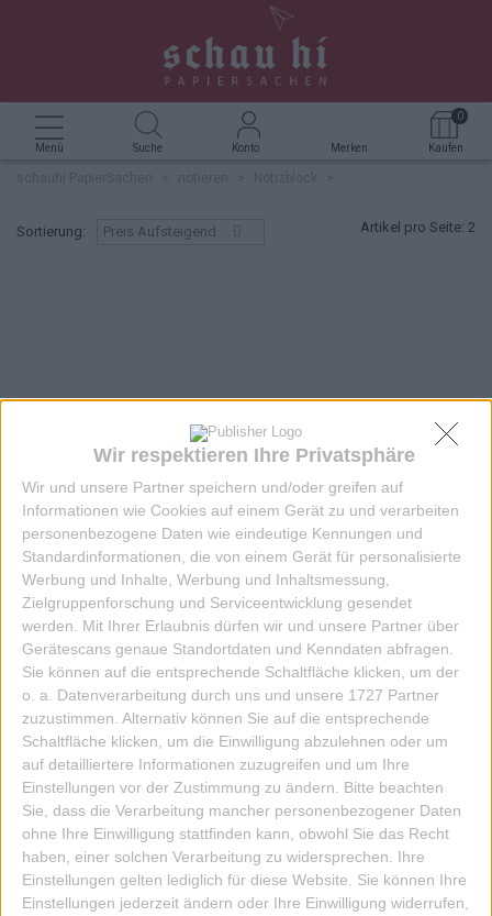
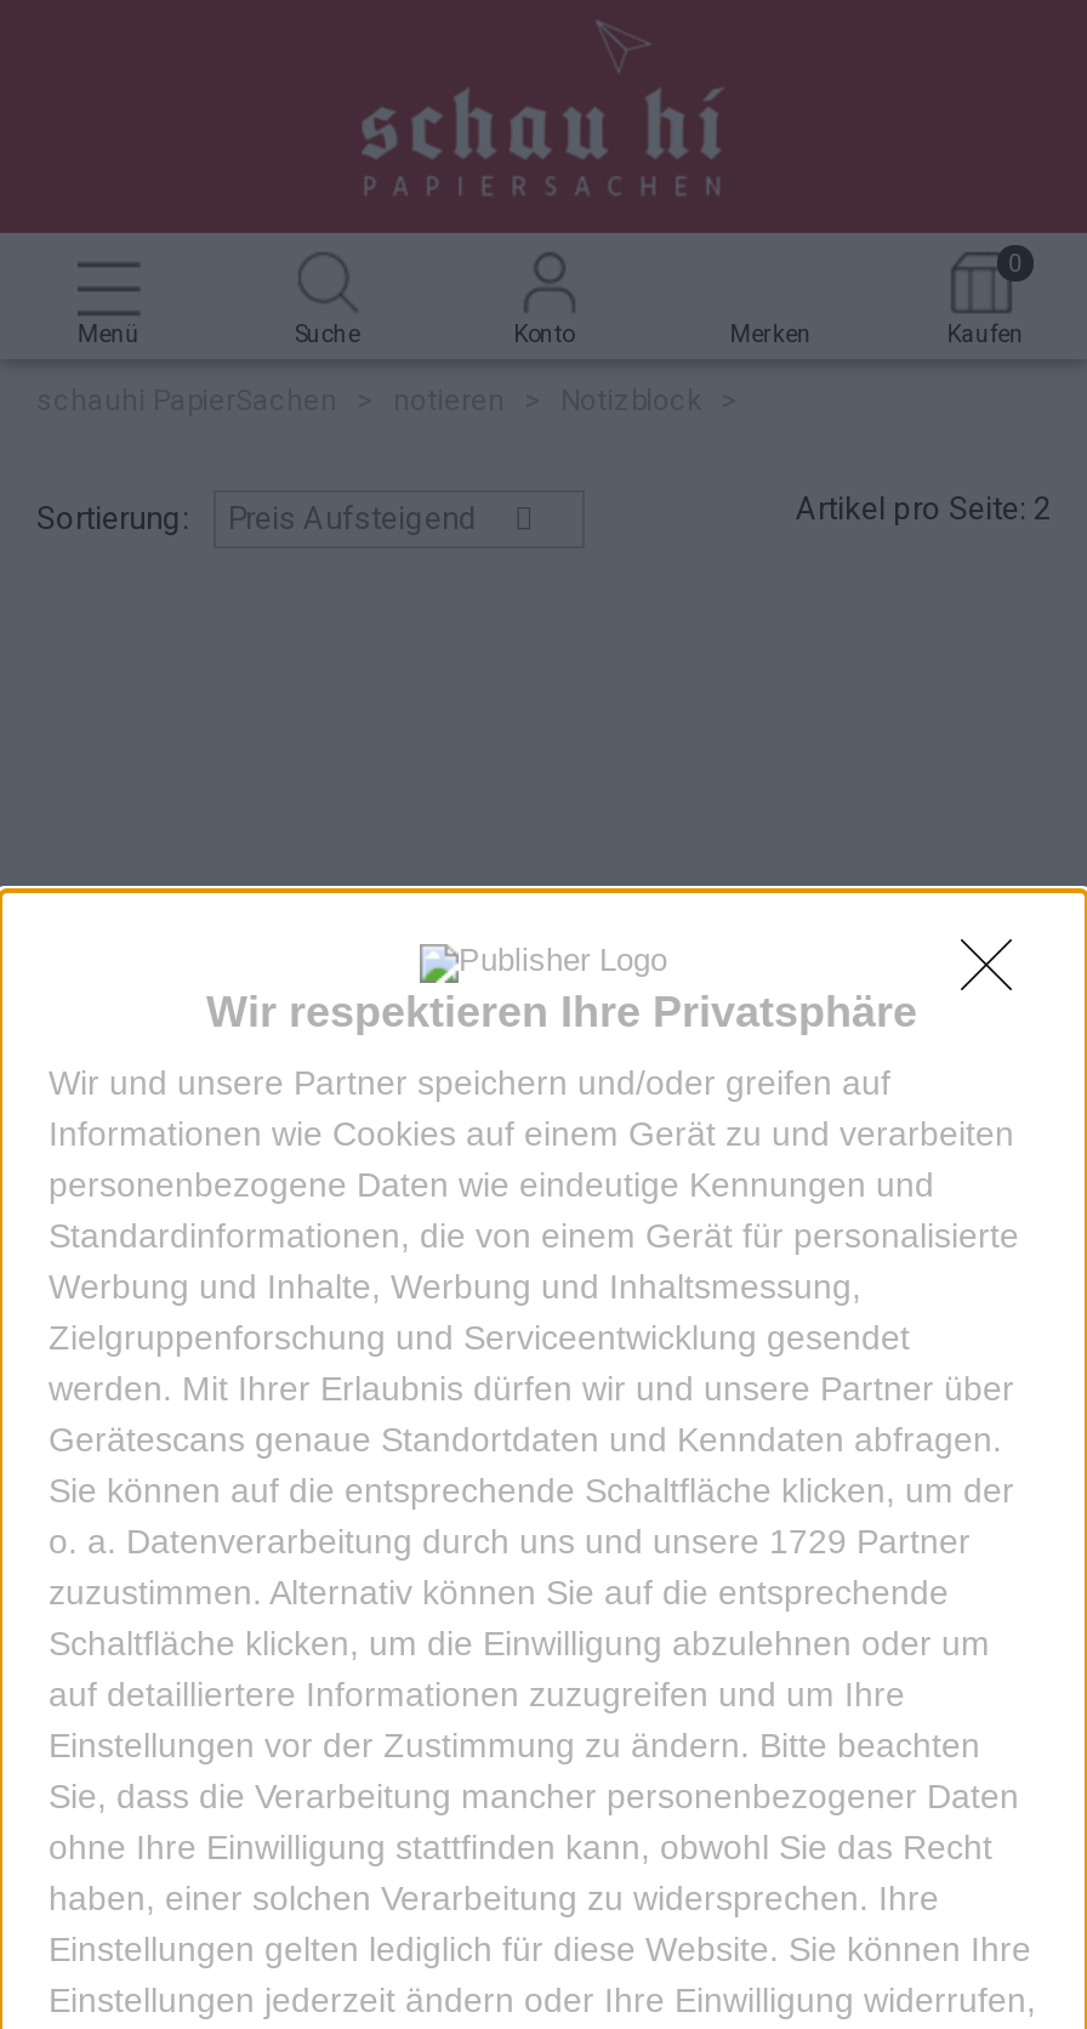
- o. a. Datenverarbeitung durch uns und unsere 1727 Partner
+ o. a. Datenverarbeitung durch uns und unsere 1729 Partner
